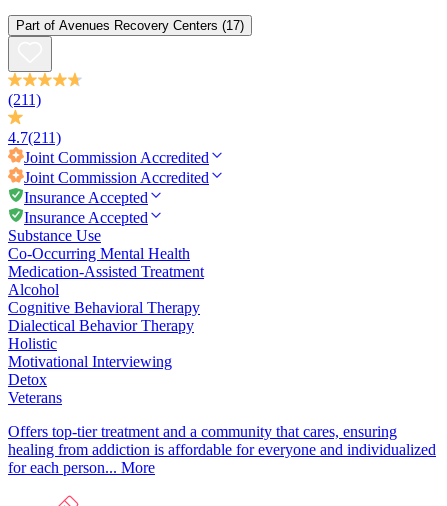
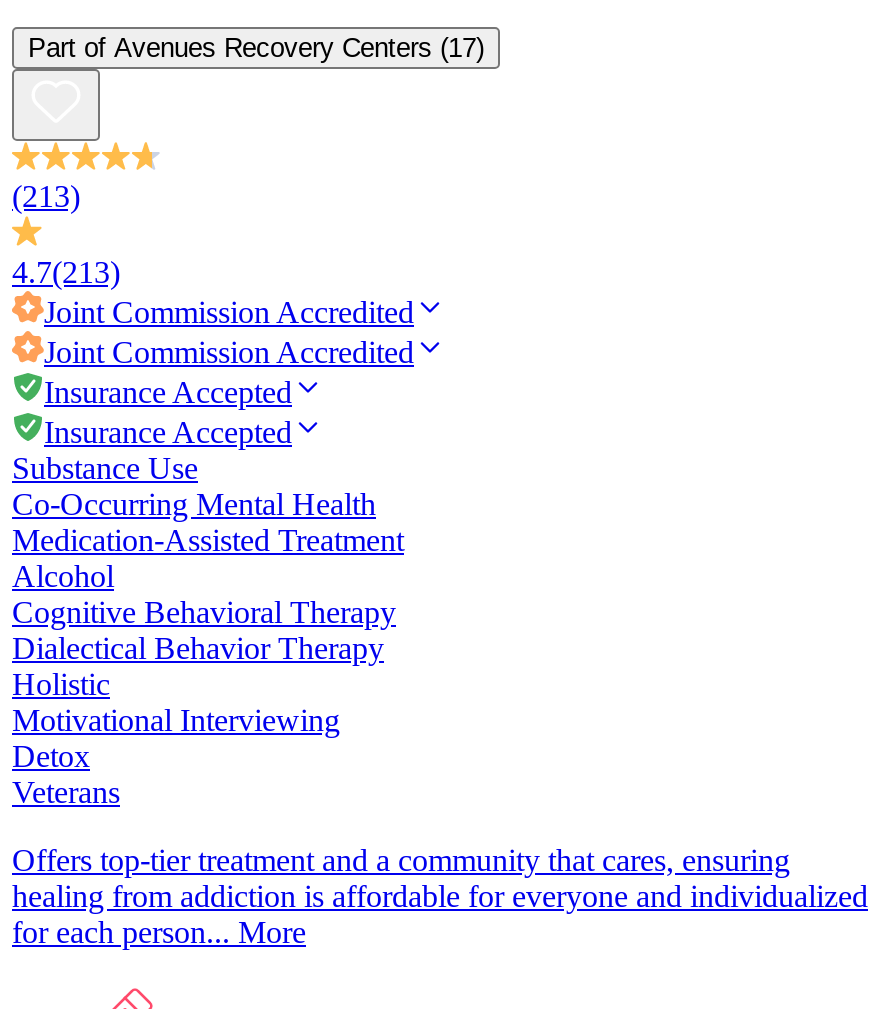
- (211)
+ (213)

- 4.7(211)
+ 4.7(213)
